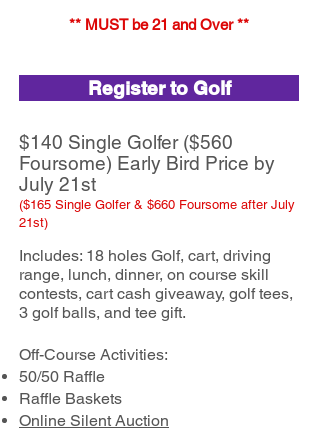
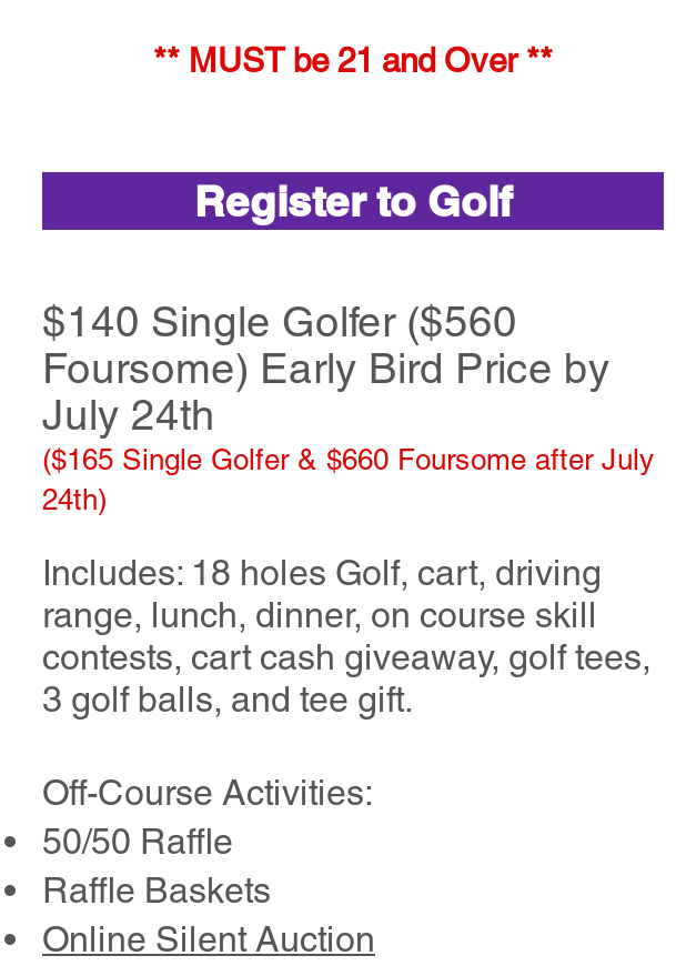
- July 21st
+ July 24th

- 21st)
+ 24th)
